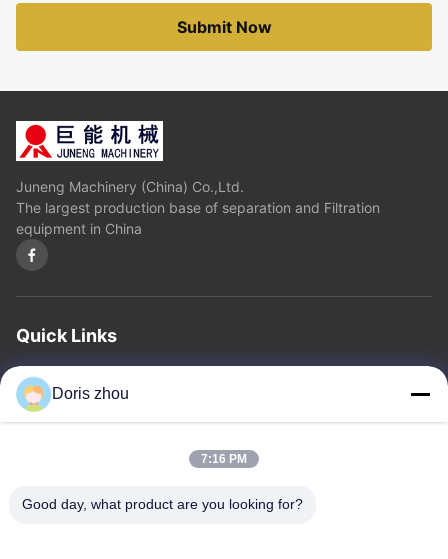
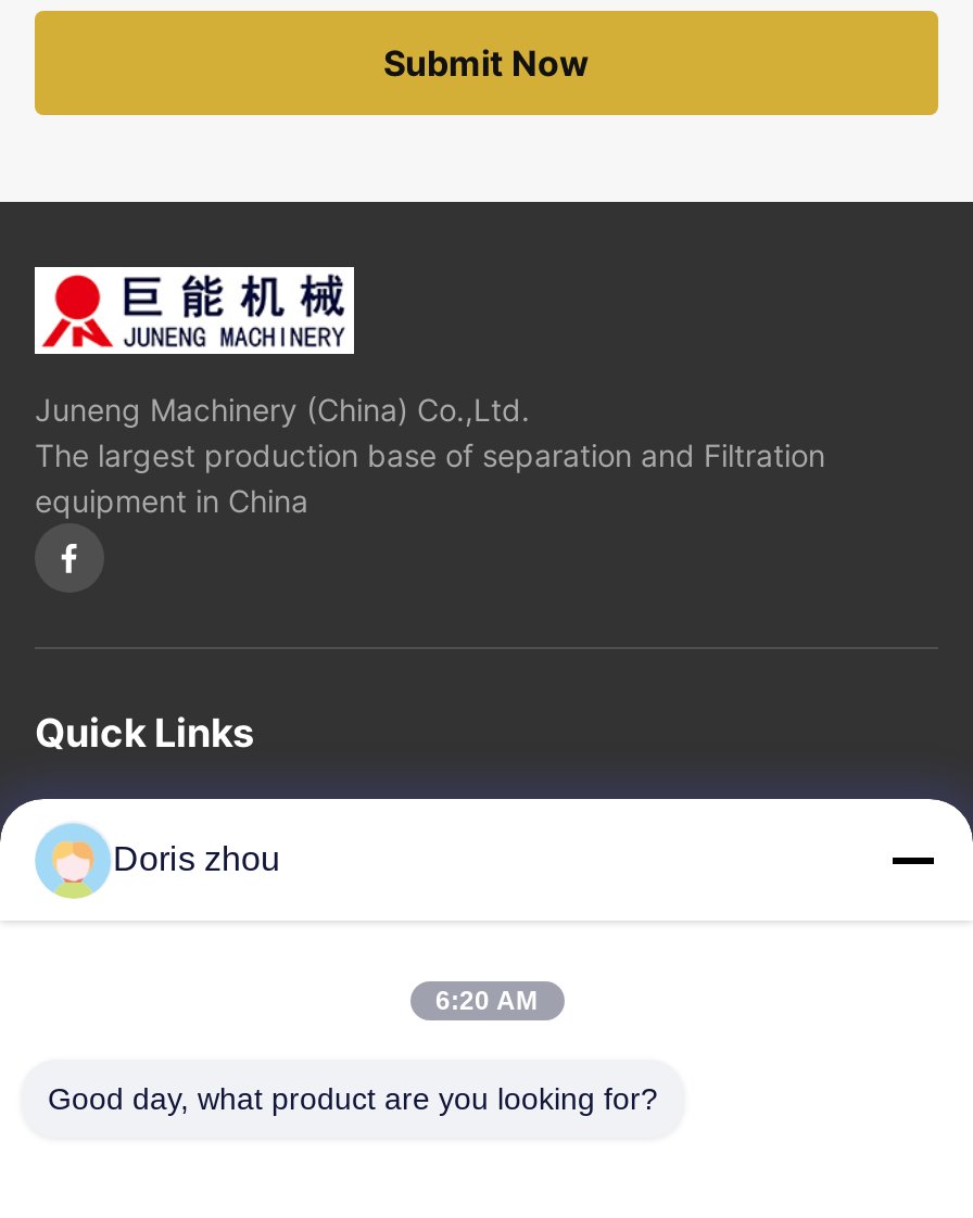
- 7:16 PM
+ 6:20 AM
